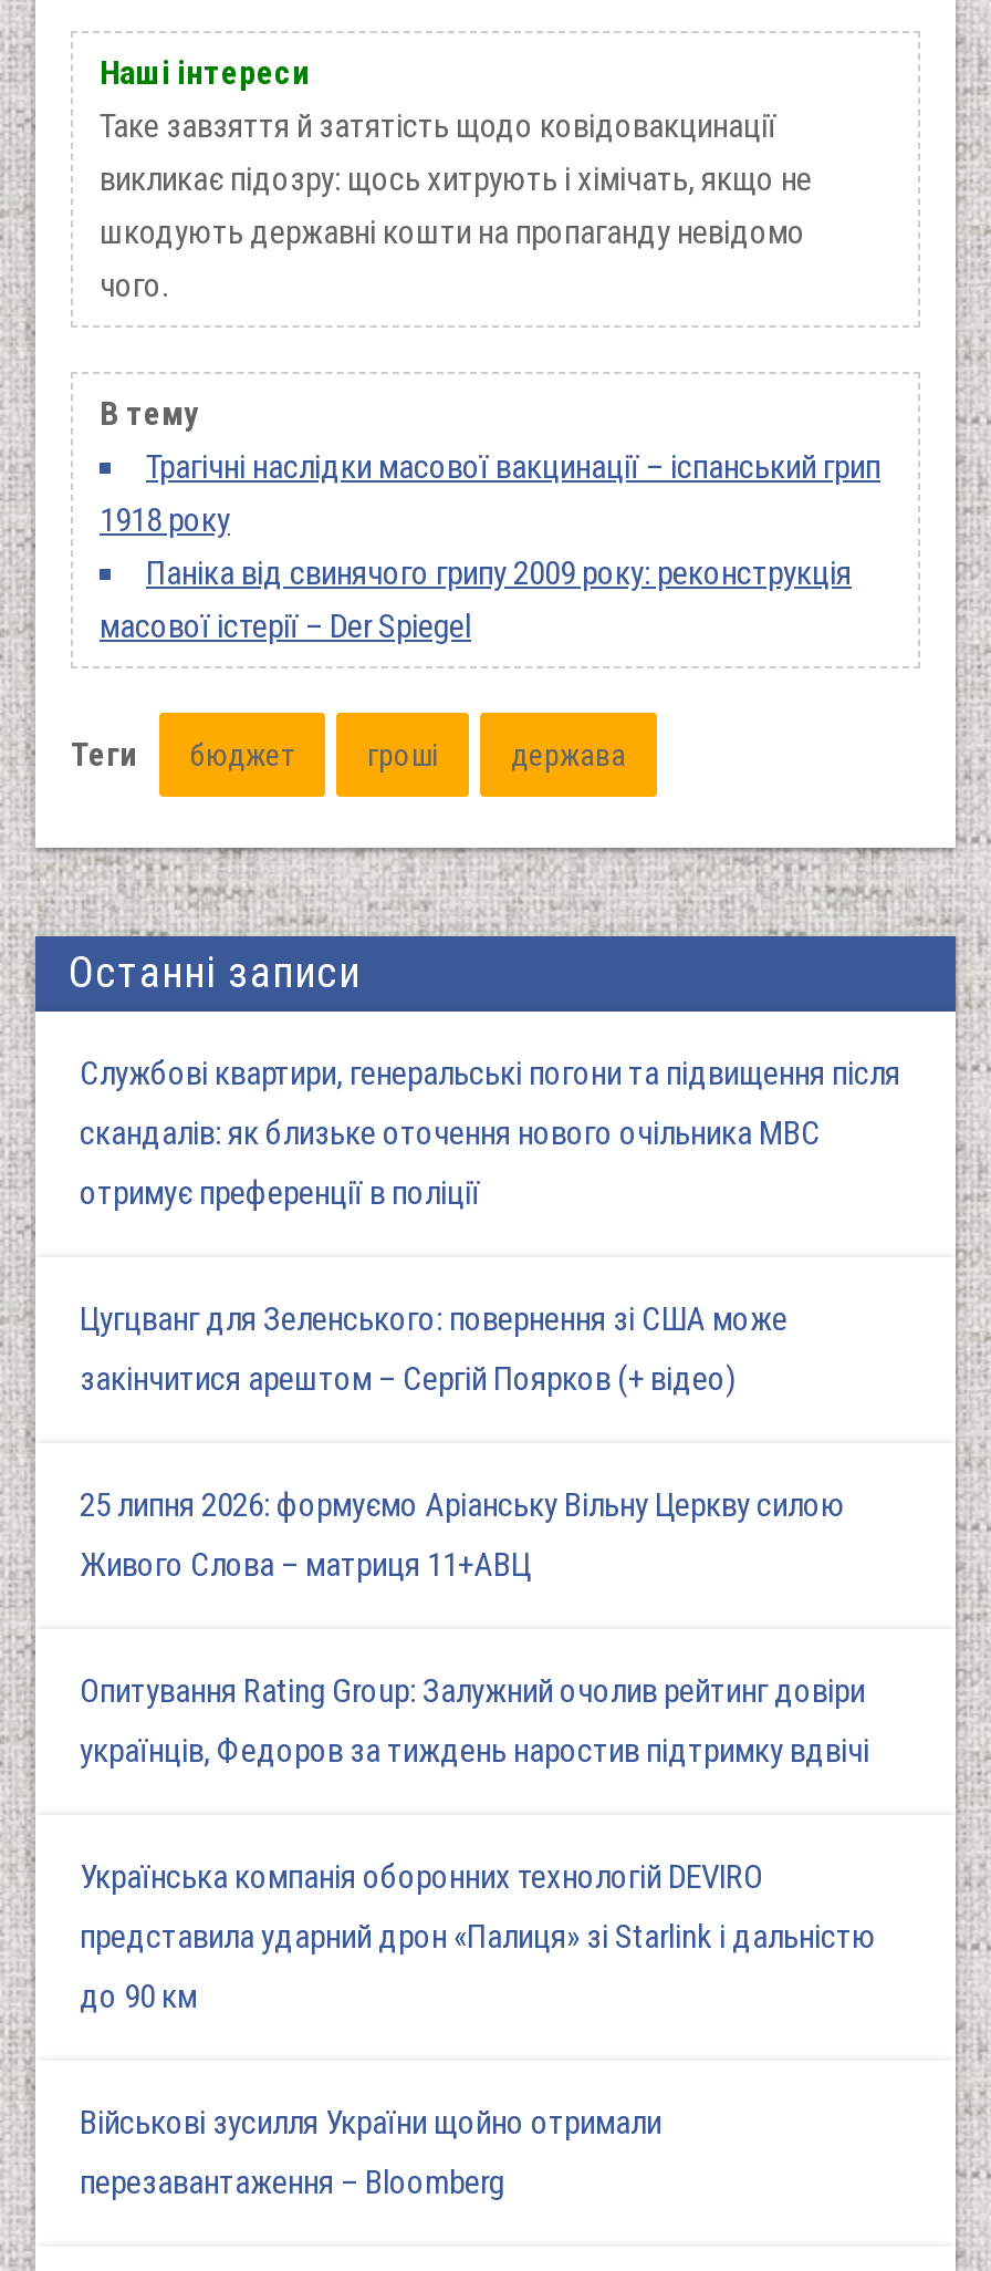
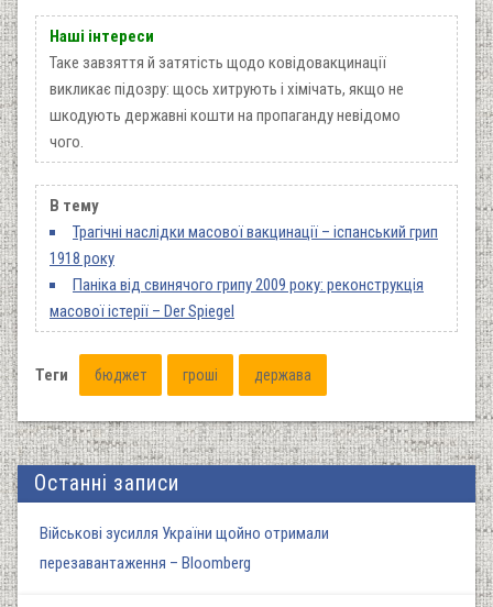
- Службові квартири, генеральські погони та підвищення після
- скандалів: як близьке оточення нового очільника МВС
- отримує преференції в поліції
- Цугцванг для Зеленського: повернення зі США може
- закінчитися арештом – Сергій Поярков (+ відео)
- 25 липня 2026: формуємо Аріанську Вільну Церкву силою
- Живого Слова – матриця 11+АВЦ
- Опитування Rating Group: Залужний очолив рейтинг довіри
- українців, Федоров за тиждень наростив підтримку вдвічі
- Українська компанія оборонних технологій DEVIRO
- представила ударний дрон «Палиця» зі Starlink і дальністю
- до 90 км
